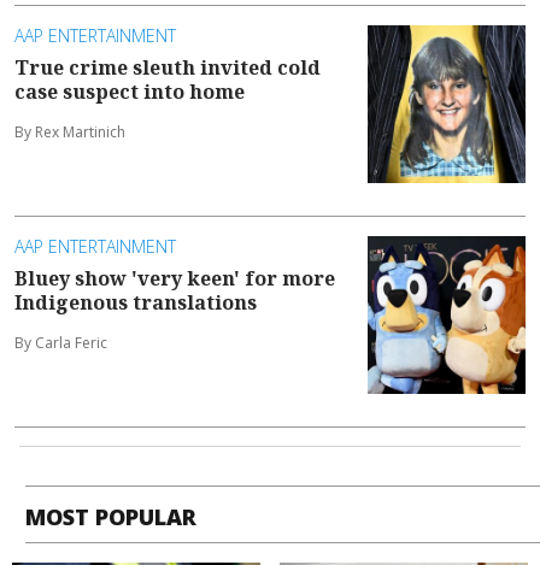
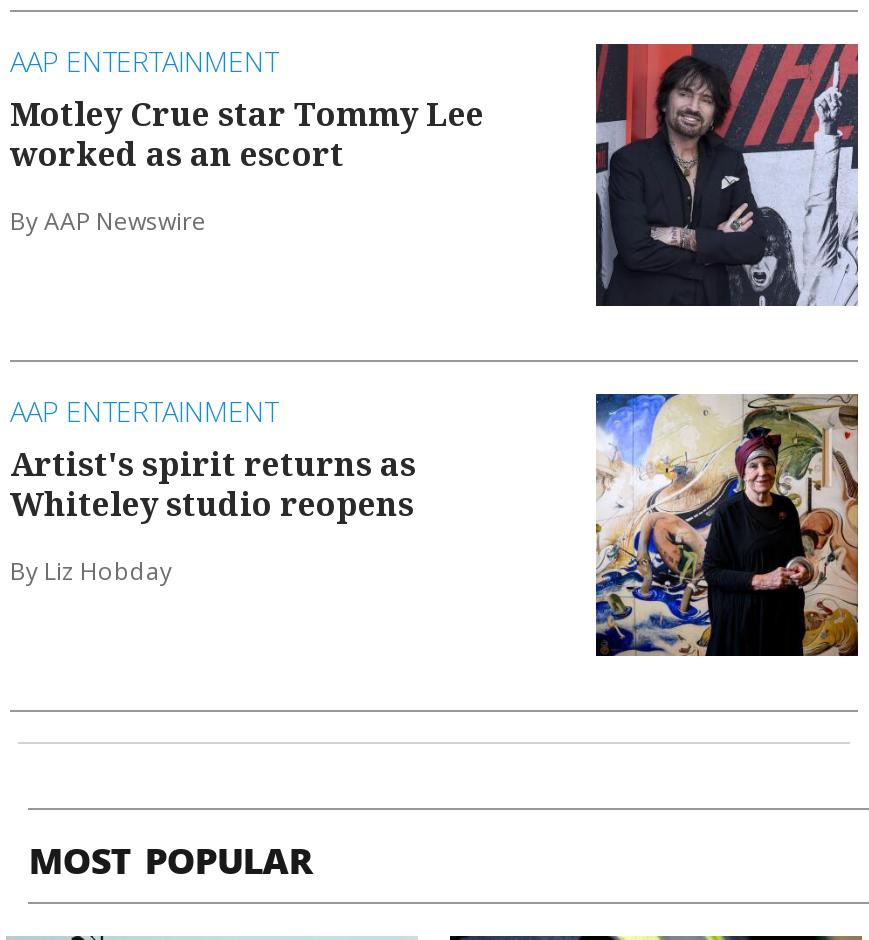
- [image]
+ [image]

- True crime sleuth invited cold
- case suspect into home
+ Motley Crue star Tommy Lee
+ worked as an escort

- By Rex Martinich
+ By AAP Newswire

- [image]
+ [image]

- Bluey show 'very keen' for more
- Indigenous translations
+ Artist's spirit returns as
+ Whiteley studio reopens

- By Carla Feric
+ By Liz Hobday
